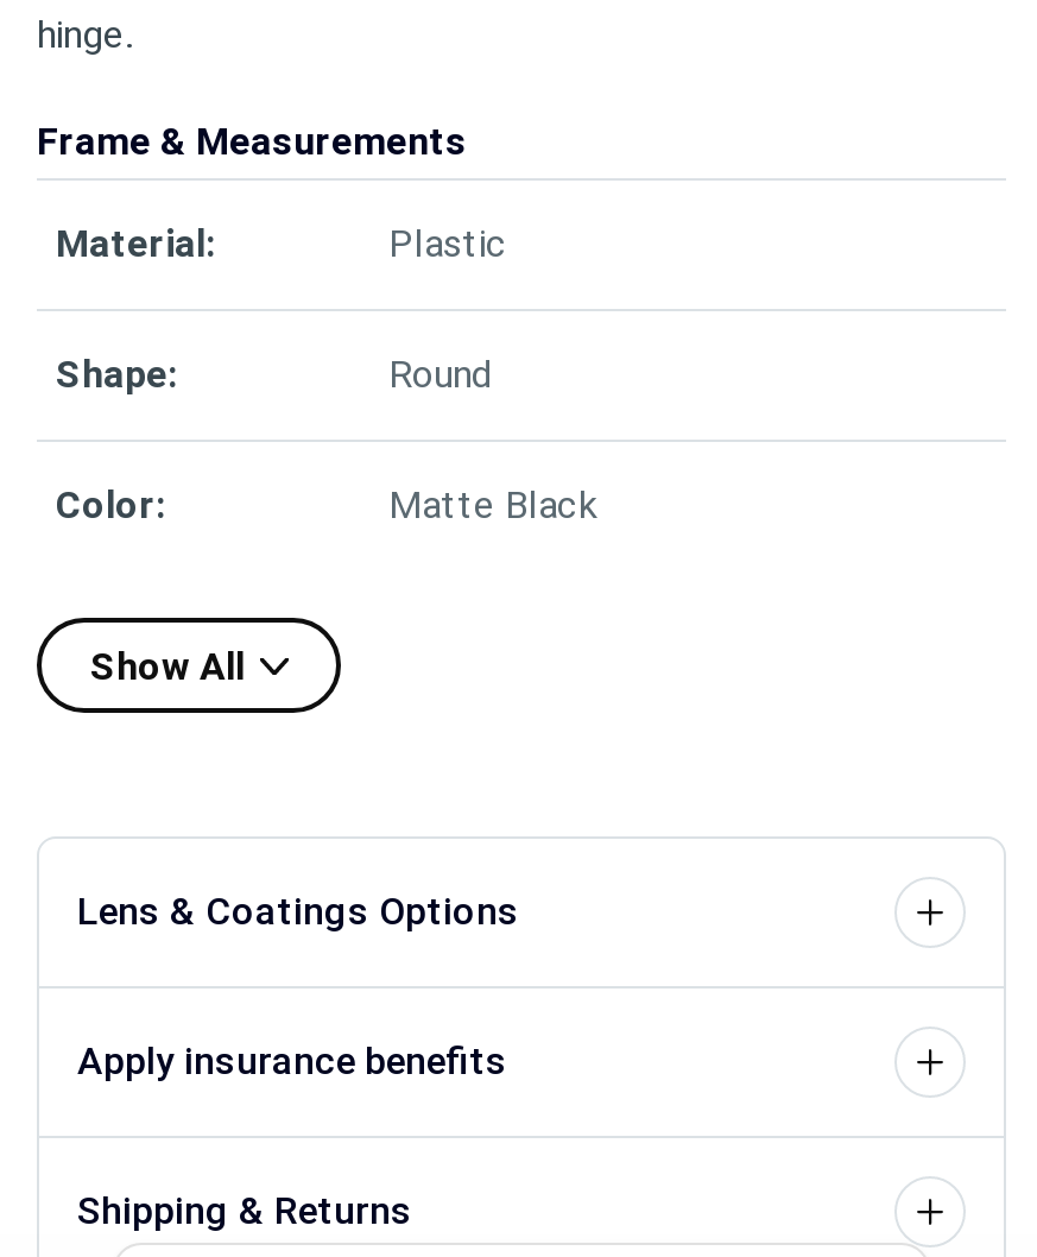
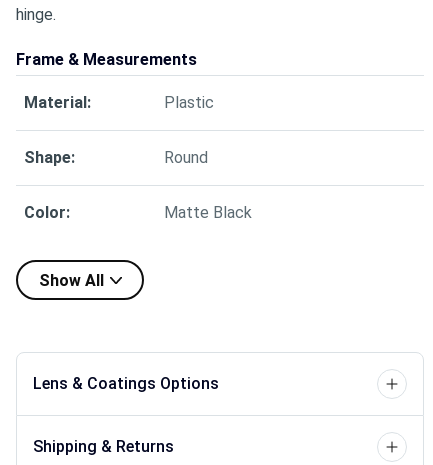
- Apply insurance benefits
